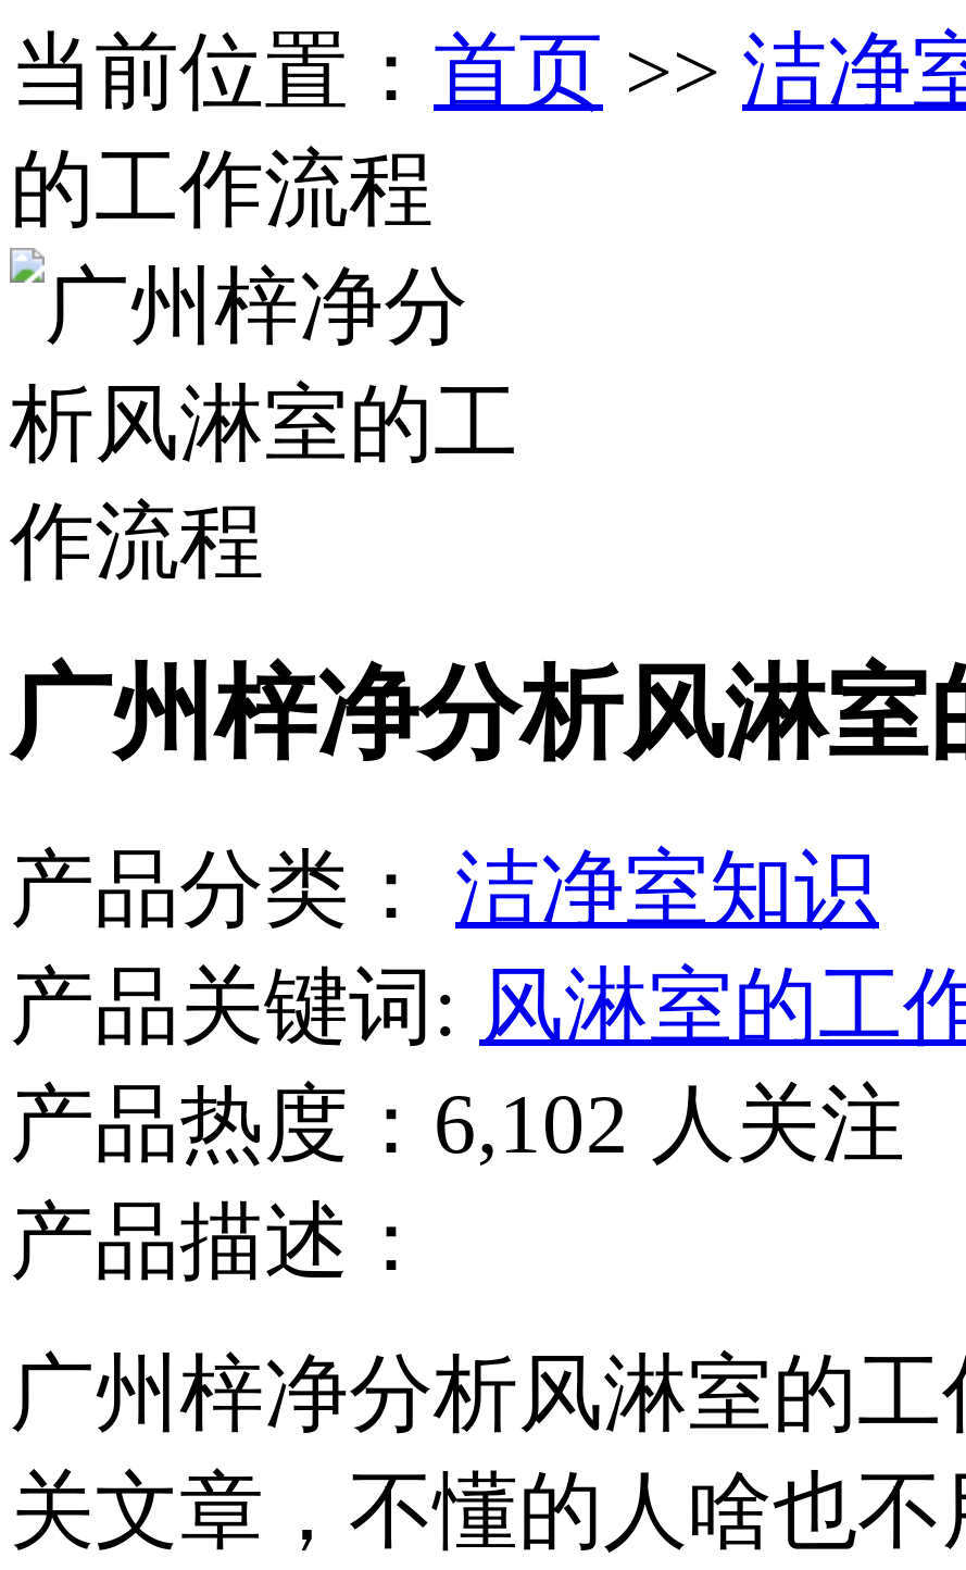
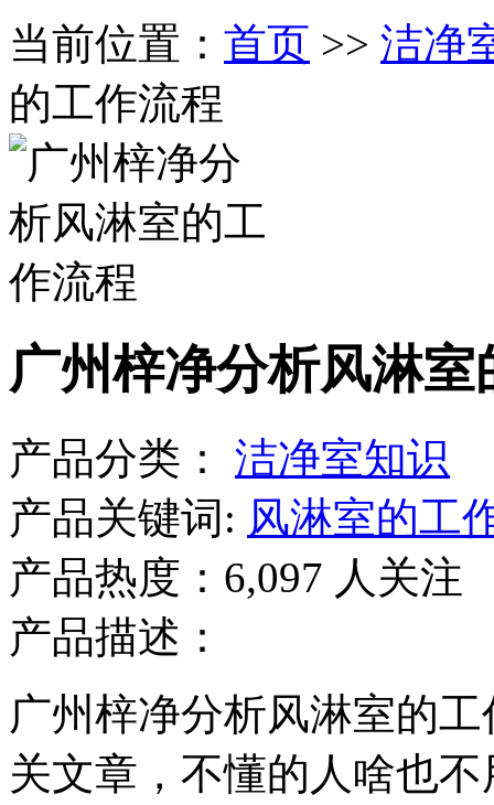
- 产品热度：6,102 人关注
+ 产品热度：6,097 人关注
